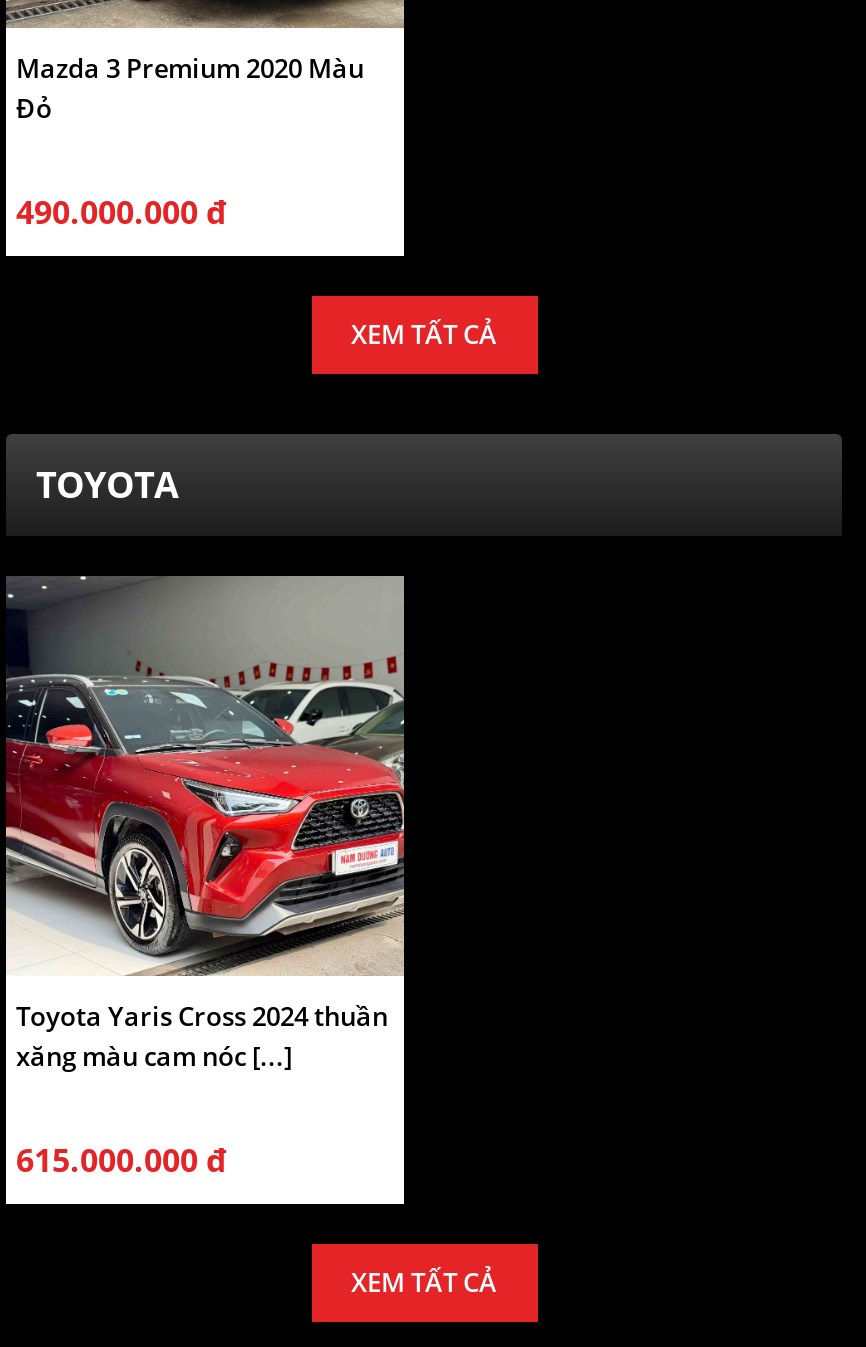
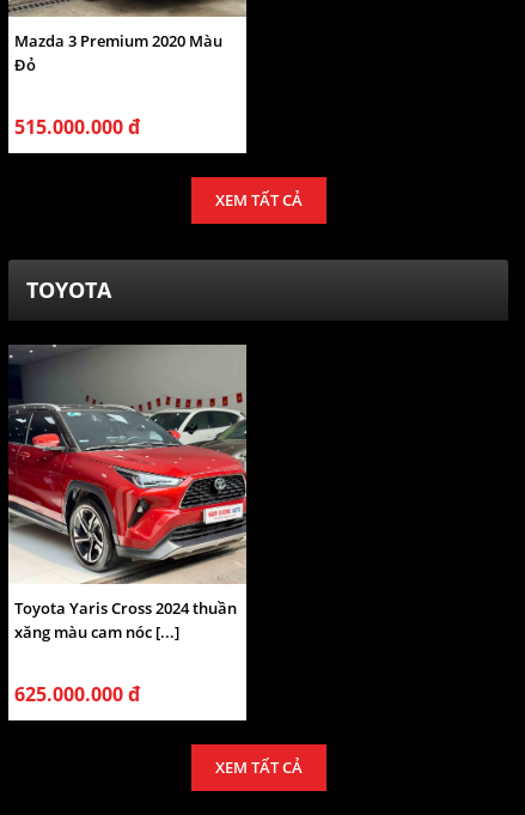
- 490.000.000 đ
+ 515.000.000 đ

- 615.000.000 đ
+ 625.000.000 đ
